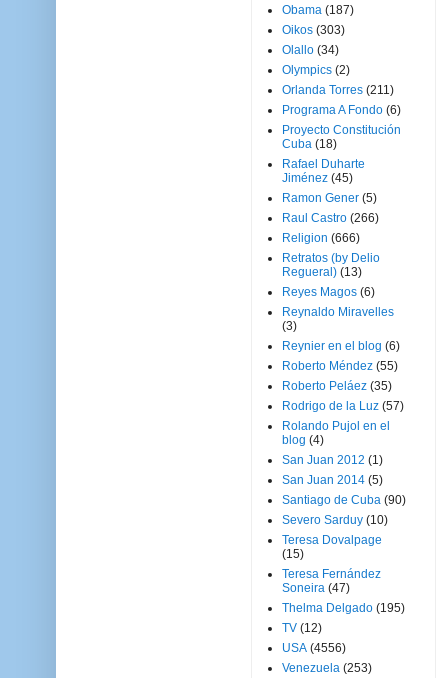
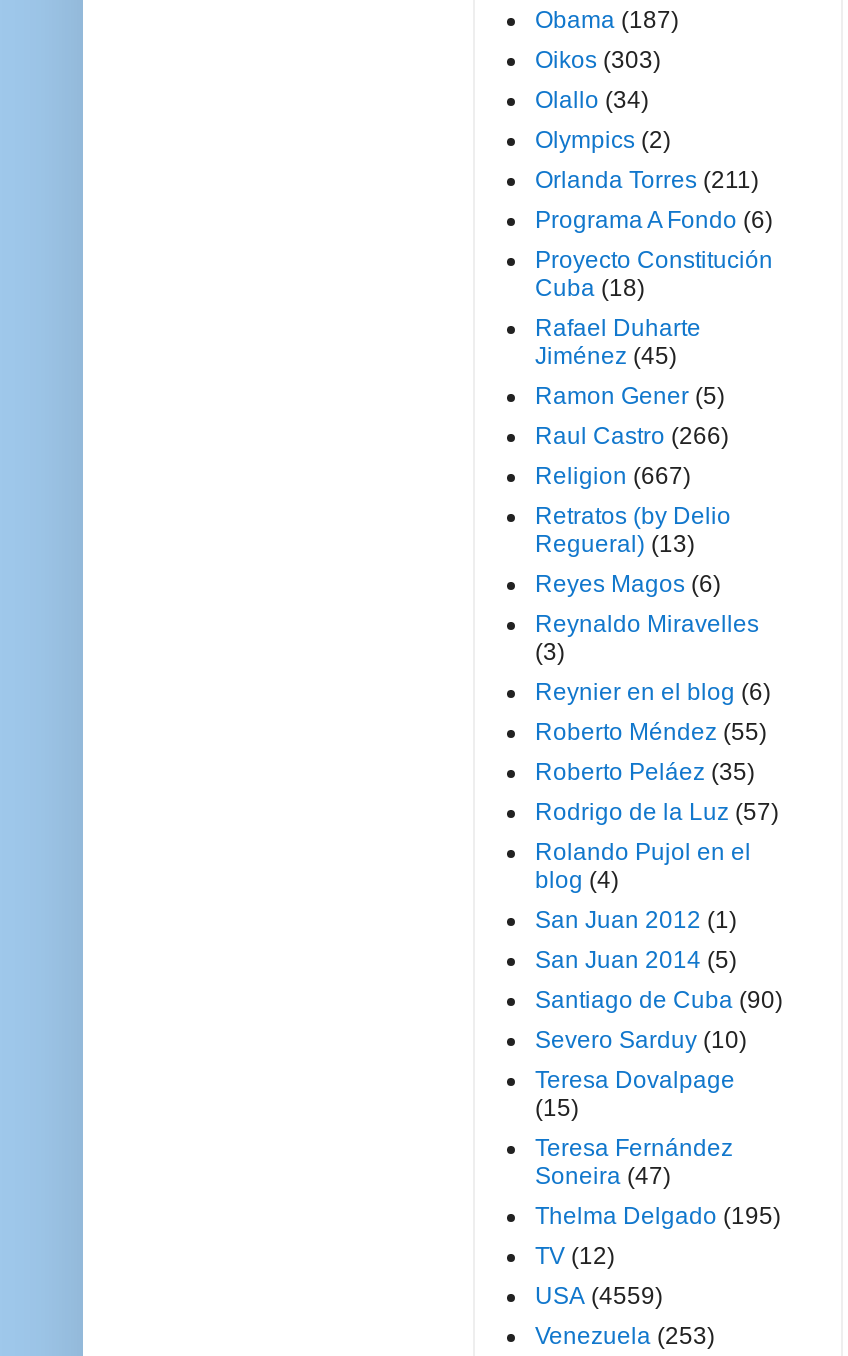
- Religion (666)
+ Religion (667)

- USA (4556)
+ USA (4559)
